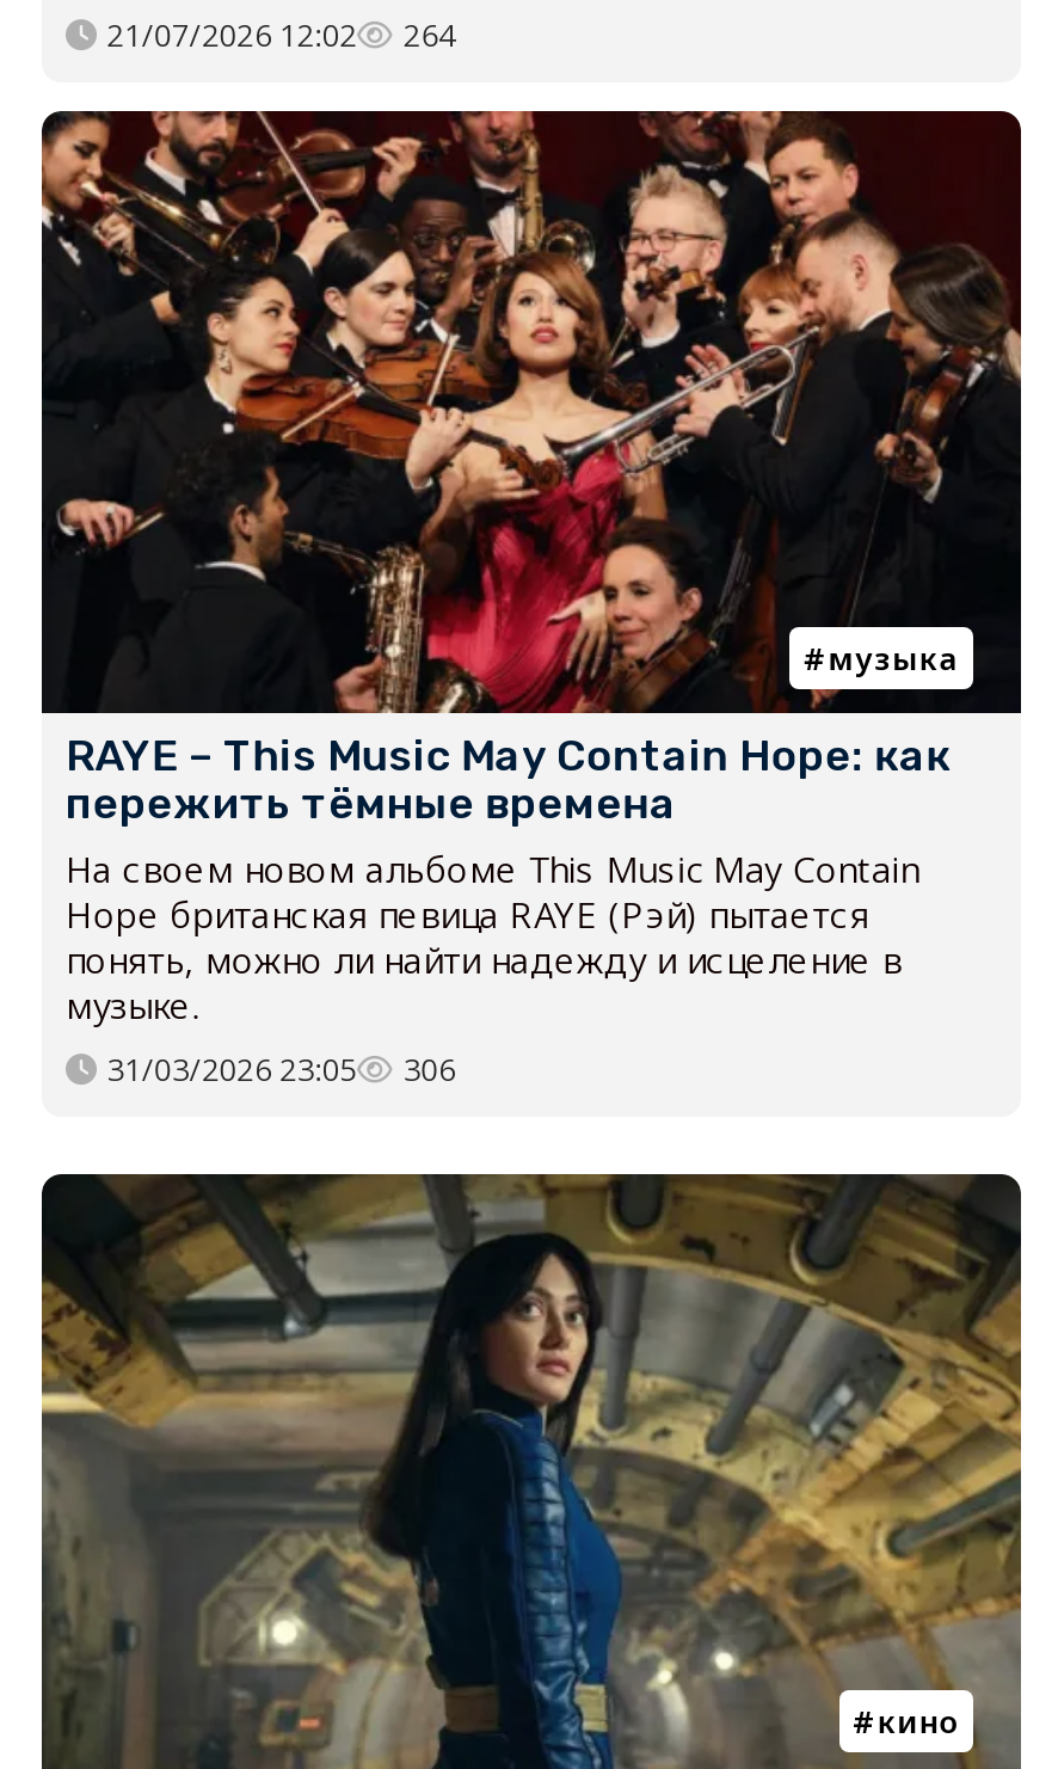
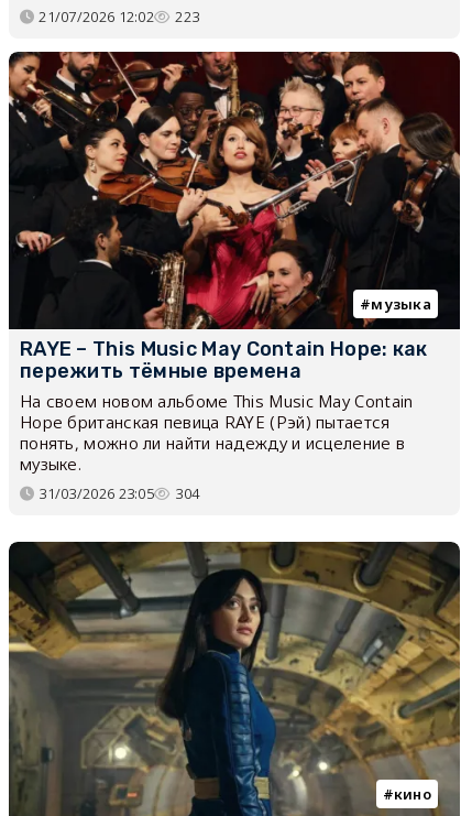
- 21/07/2026 12:02 264
+ 21/07/2026 12:02 223

- 31/03/2026 23:05 306
+ 31/03/2026 23:05 304
